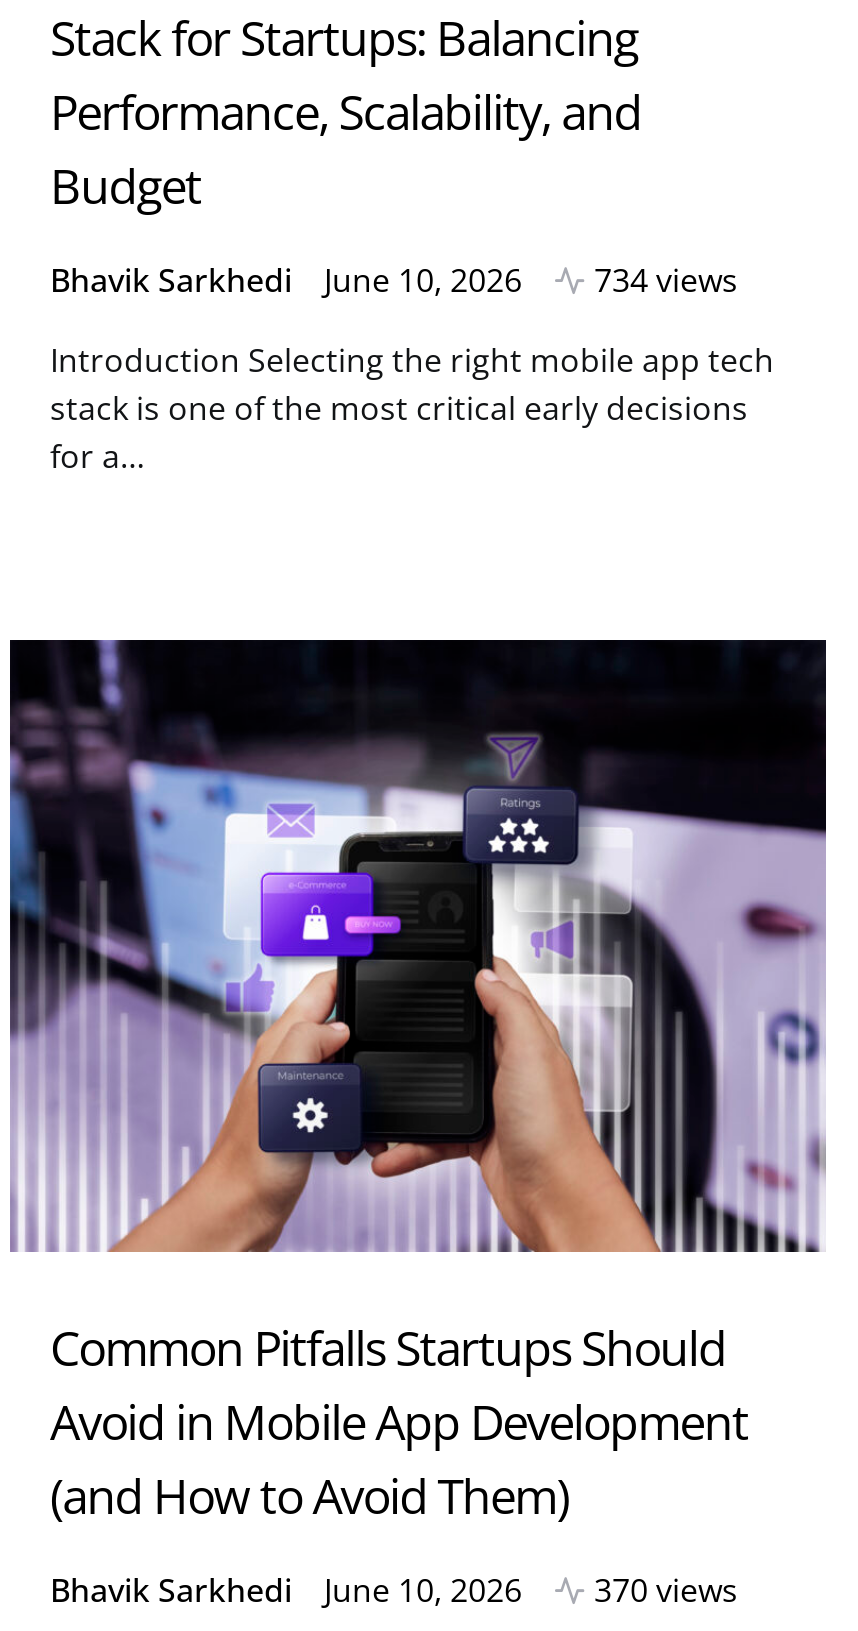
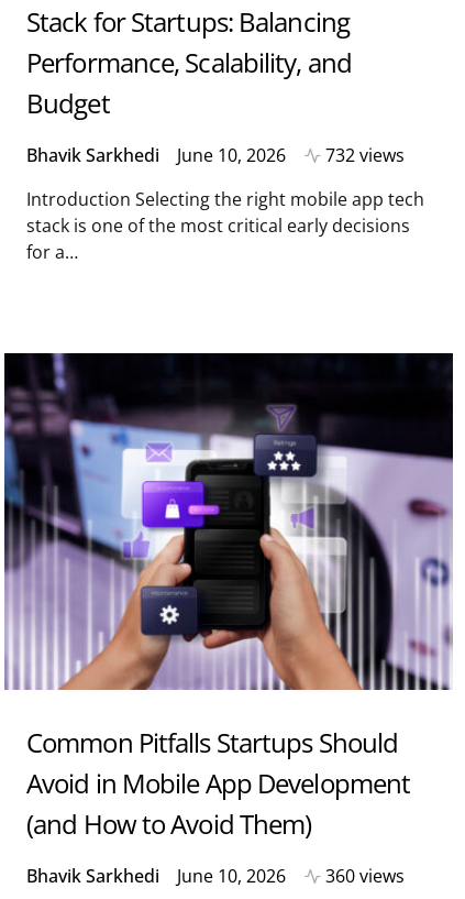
- Bhavik Sarkhedi June 10, 2026 734 views
+ Bhavik Sarkhedi June 10, 2026 732 views

- Bhavik Sarkhedi June 10, 2026 370 views
+ Bhavik Sarkhedi June 10, 2026 360 views
